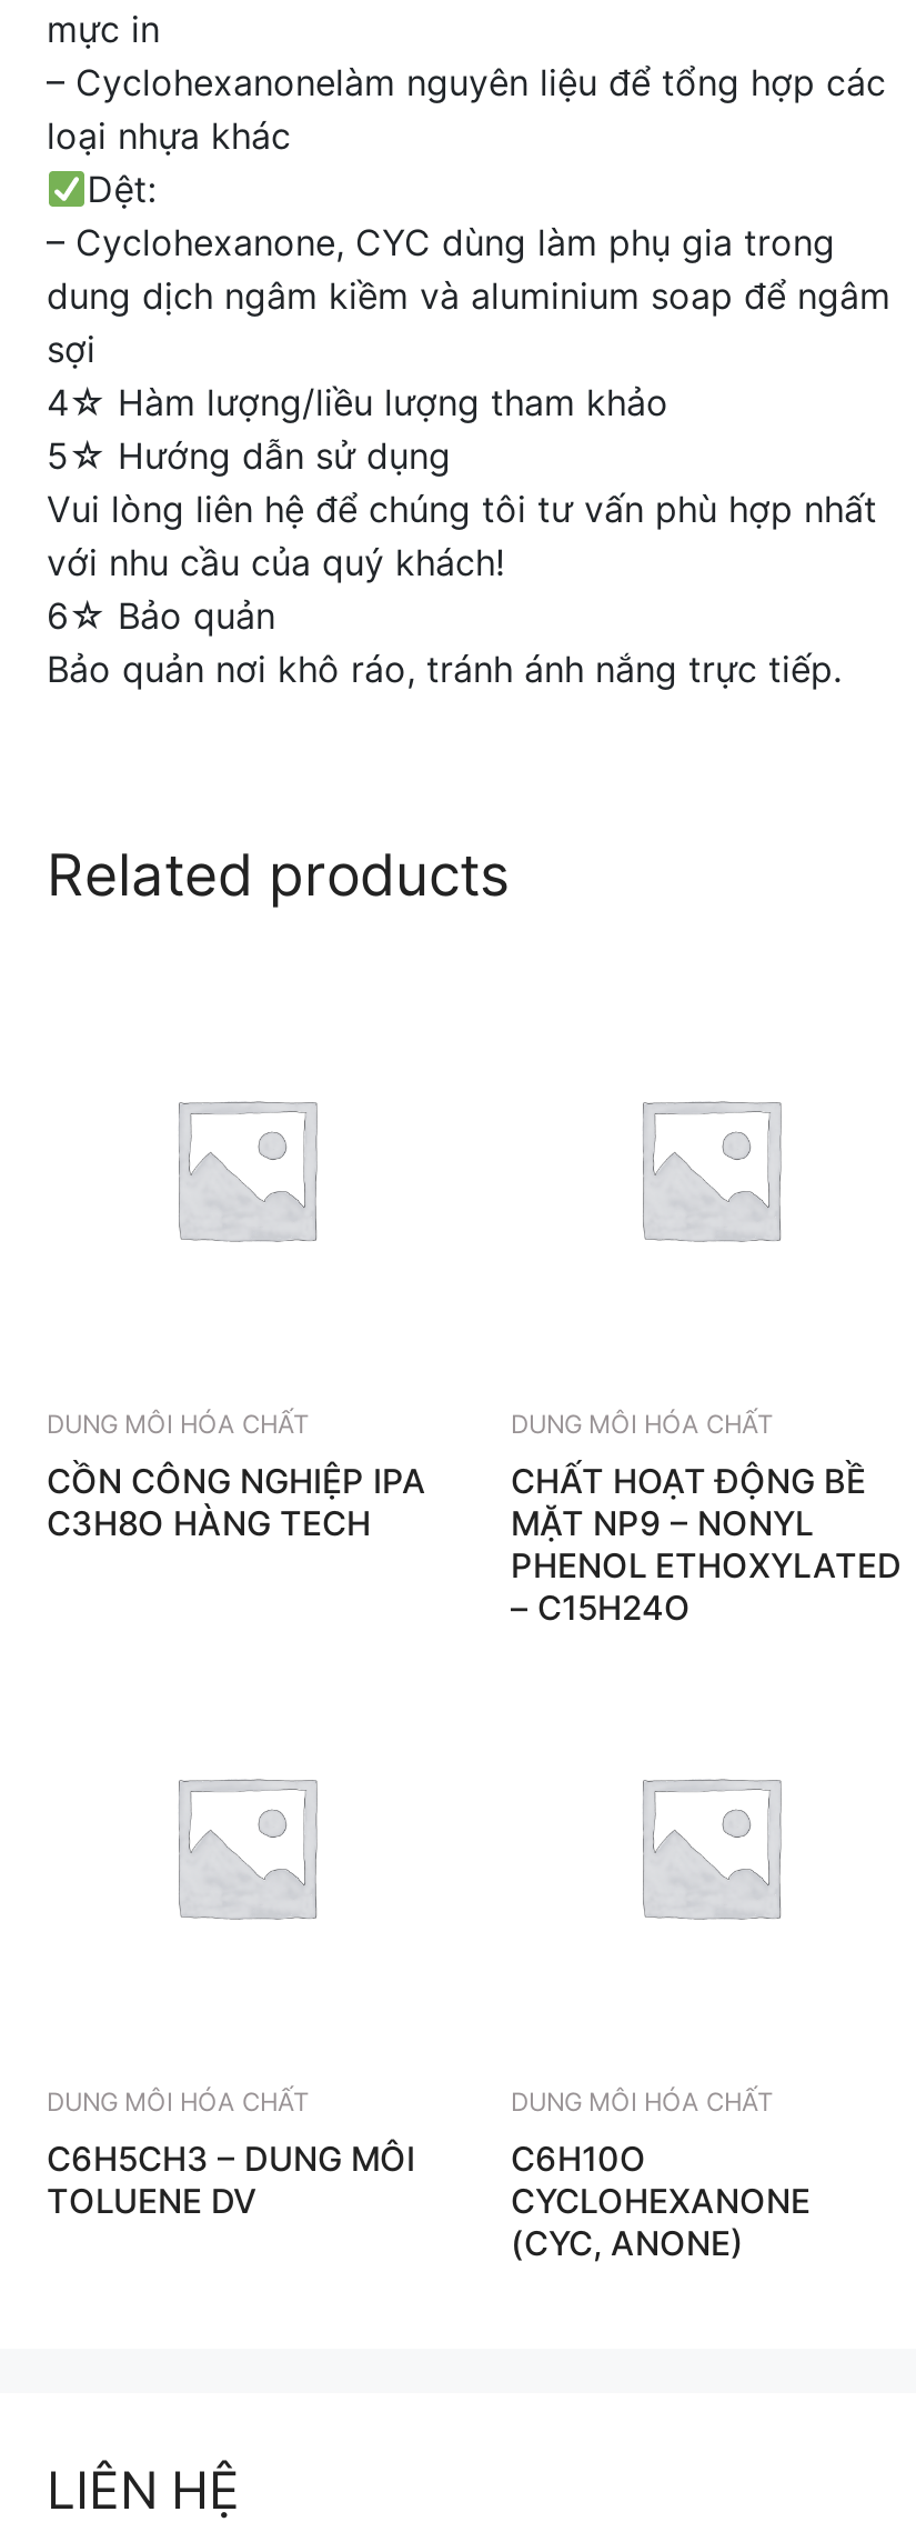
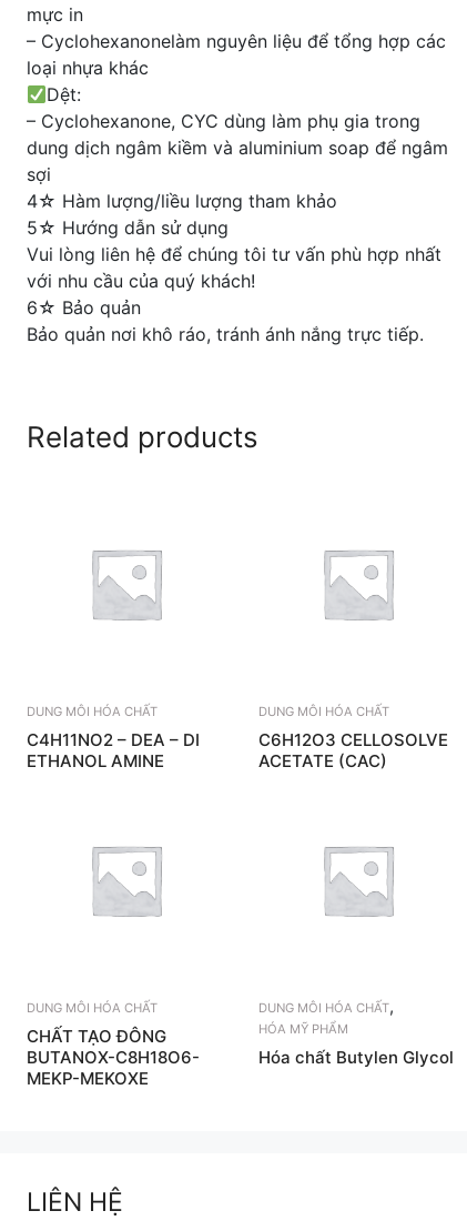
- CỒN CÔNG NGHIỆP IPA
- C3H8O HÀNG TECH
+ C4H11NO2 – DEA – DI
+ ETHANOL AMINE

- CHẤT HOẠT ĐỘNG BỀ
- MẶT NP9 – NONYL
- PHENOL ETHOXYLATED
- – C15H24O
+ C6H12O3 CELLOSOLVE
+ ACETATE (CAC)

- DUNG MÔI HÓA CHẤT
+ DUNG MÔI HÓA CHẤT,
+ HÓA MỸ PHẨM

- C6H5CH3 – DUNG MÔI
- TOLUENE DV
+ CHẤT TẠO ĐÔNG
+ BUTANOX-C8H18O6-
+ MEKP-MEKOXE

- C6H10O
- CYCLOHEXANONE
- (CYC, ANONE)
+ Hóa chất Butylen Glycol
